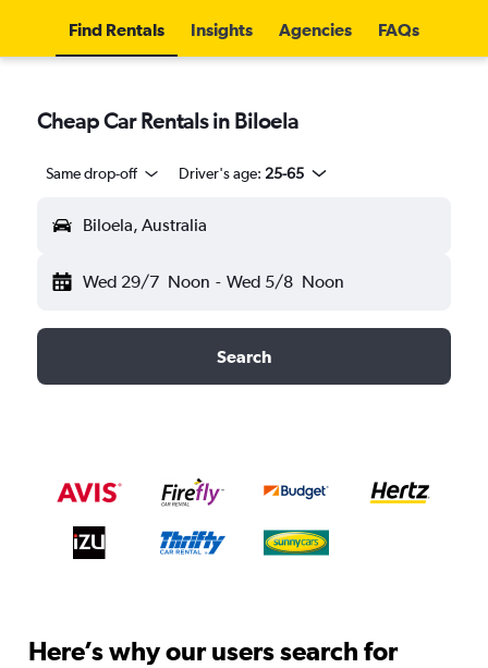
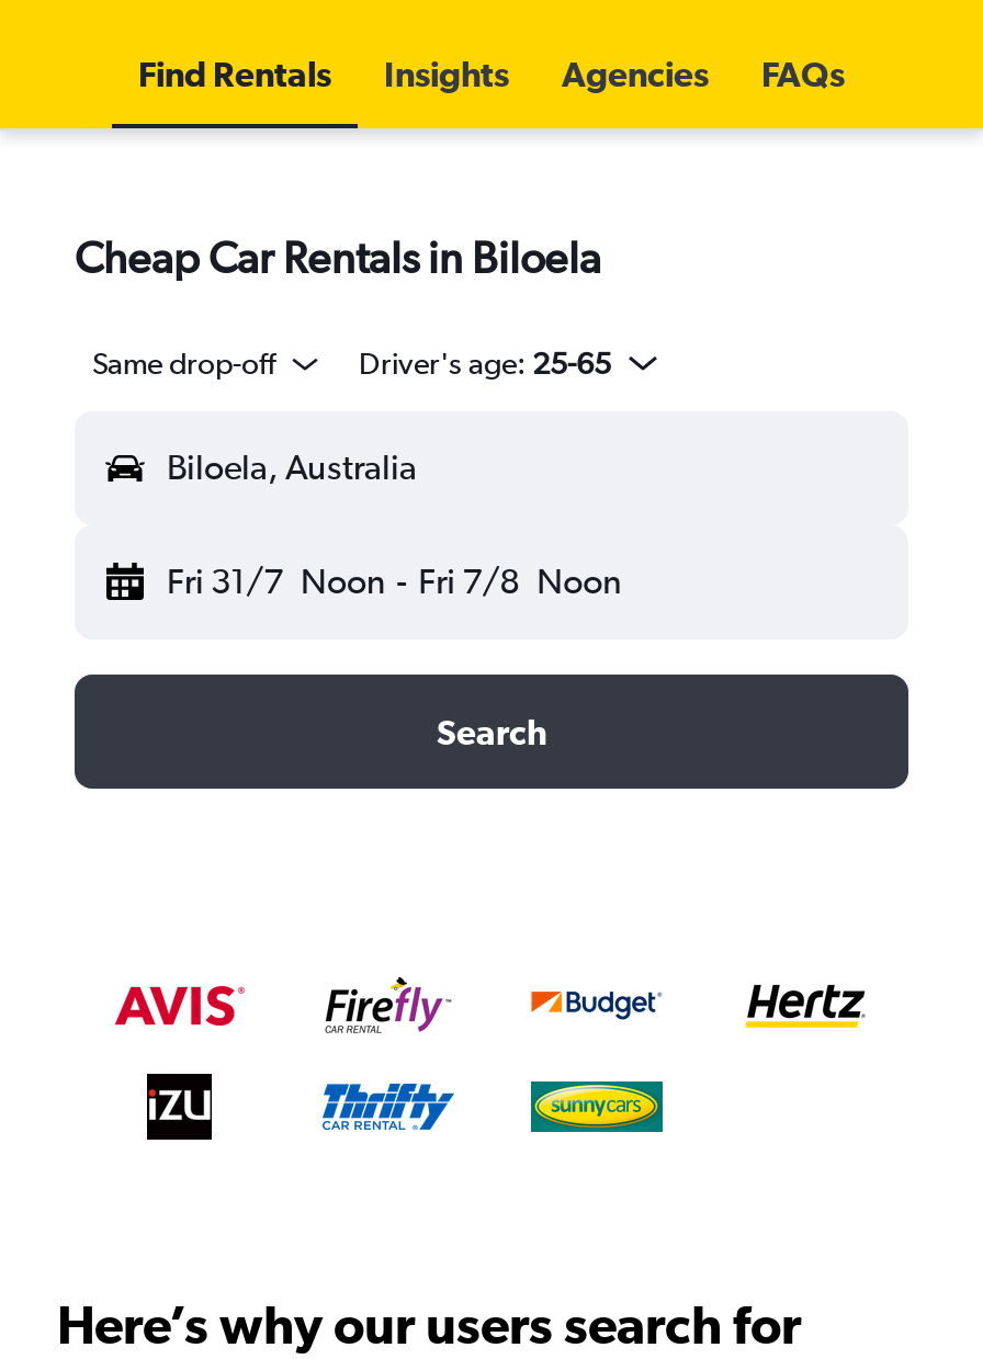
- Wed 29/7 Noon - Wed 5/8 Noon
+ Fri 31/7 Noon - Fri 7/8 Noon
